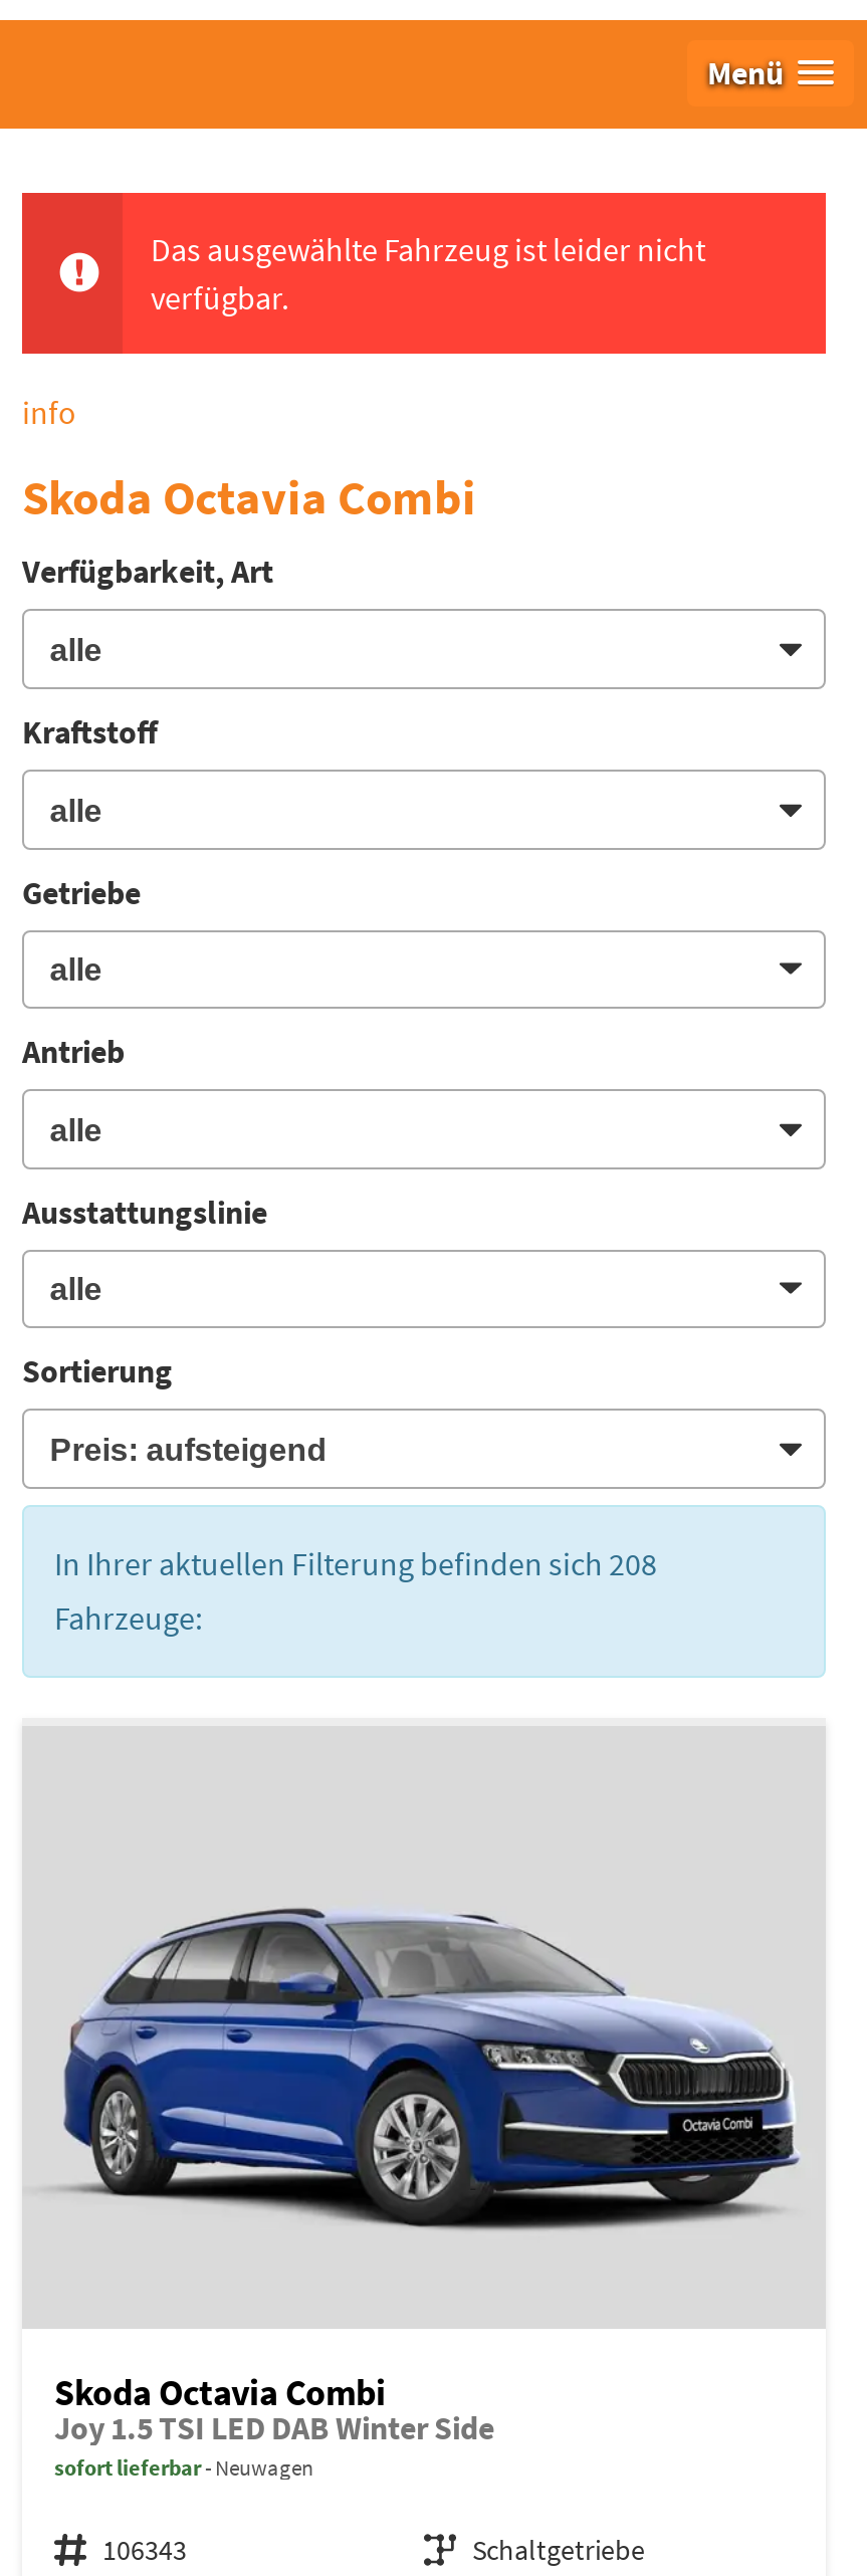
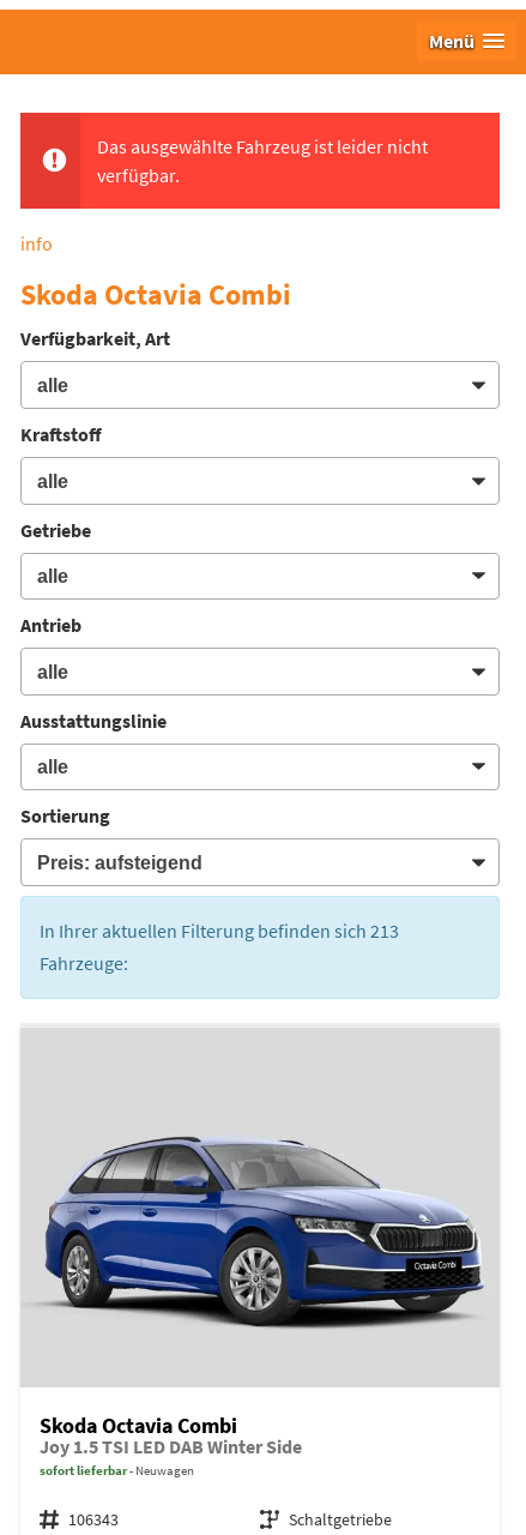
- In Ihrer aktuellen Filterung befinden sich 208
+ In Ihrer aktuellen Filterung befinden sich 213
